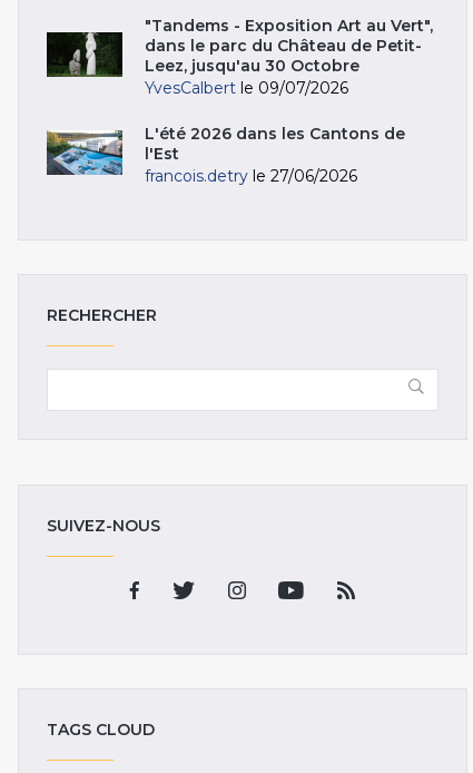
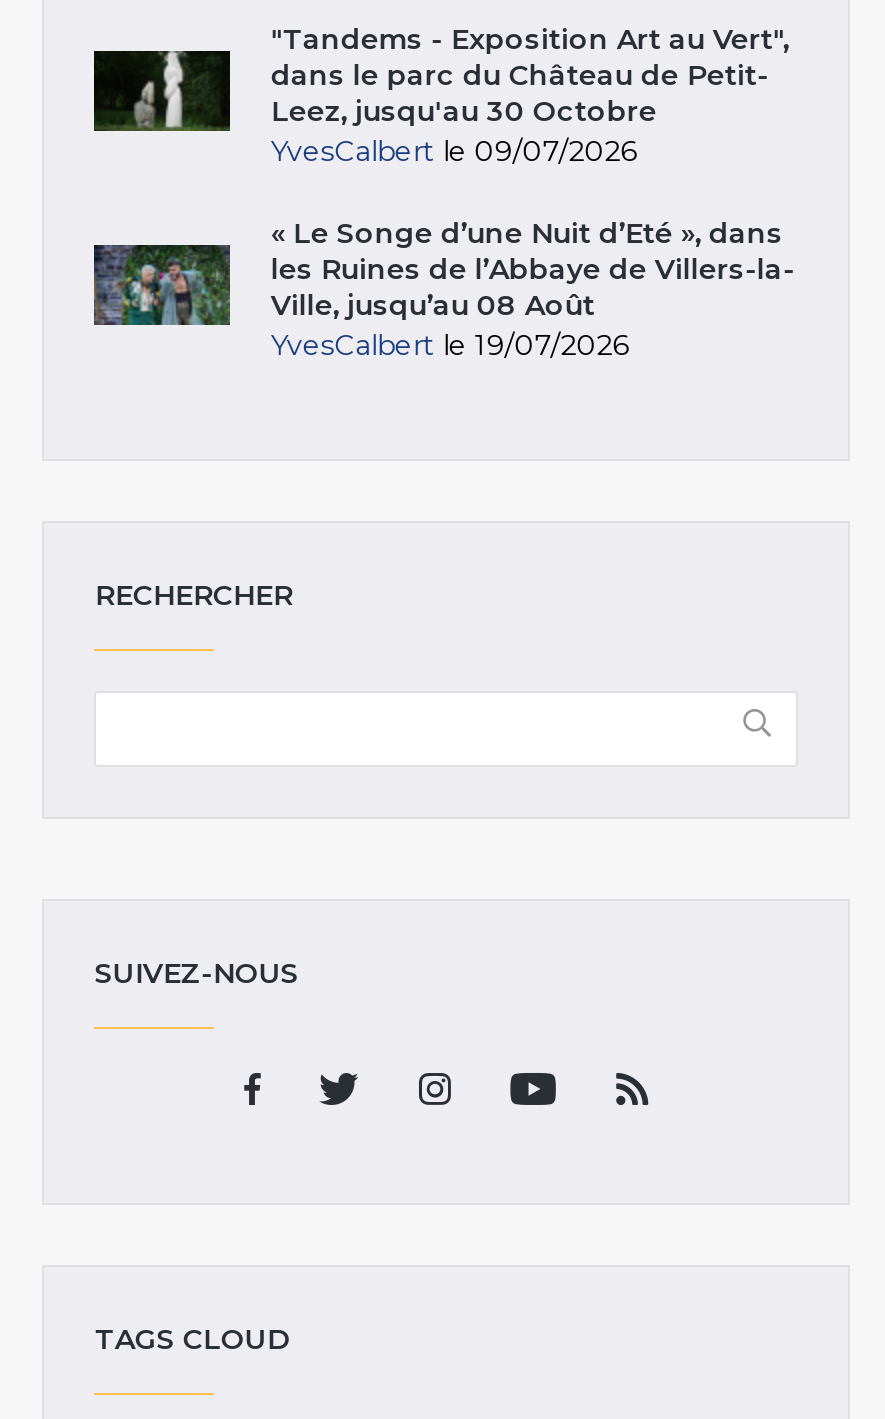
- [image]
- L'été 2026 dans les Cantons de
- l'Est
- francois.detry le 27/06/2026
+ [image]
+ « Le Songe d’une Nuit d’Eté », dans
+ les Ruines de l’Abbaye de Villers-la-
+ Ville, jusqu’au 08 Août
+ YvesCalbert le 19/07/2026
